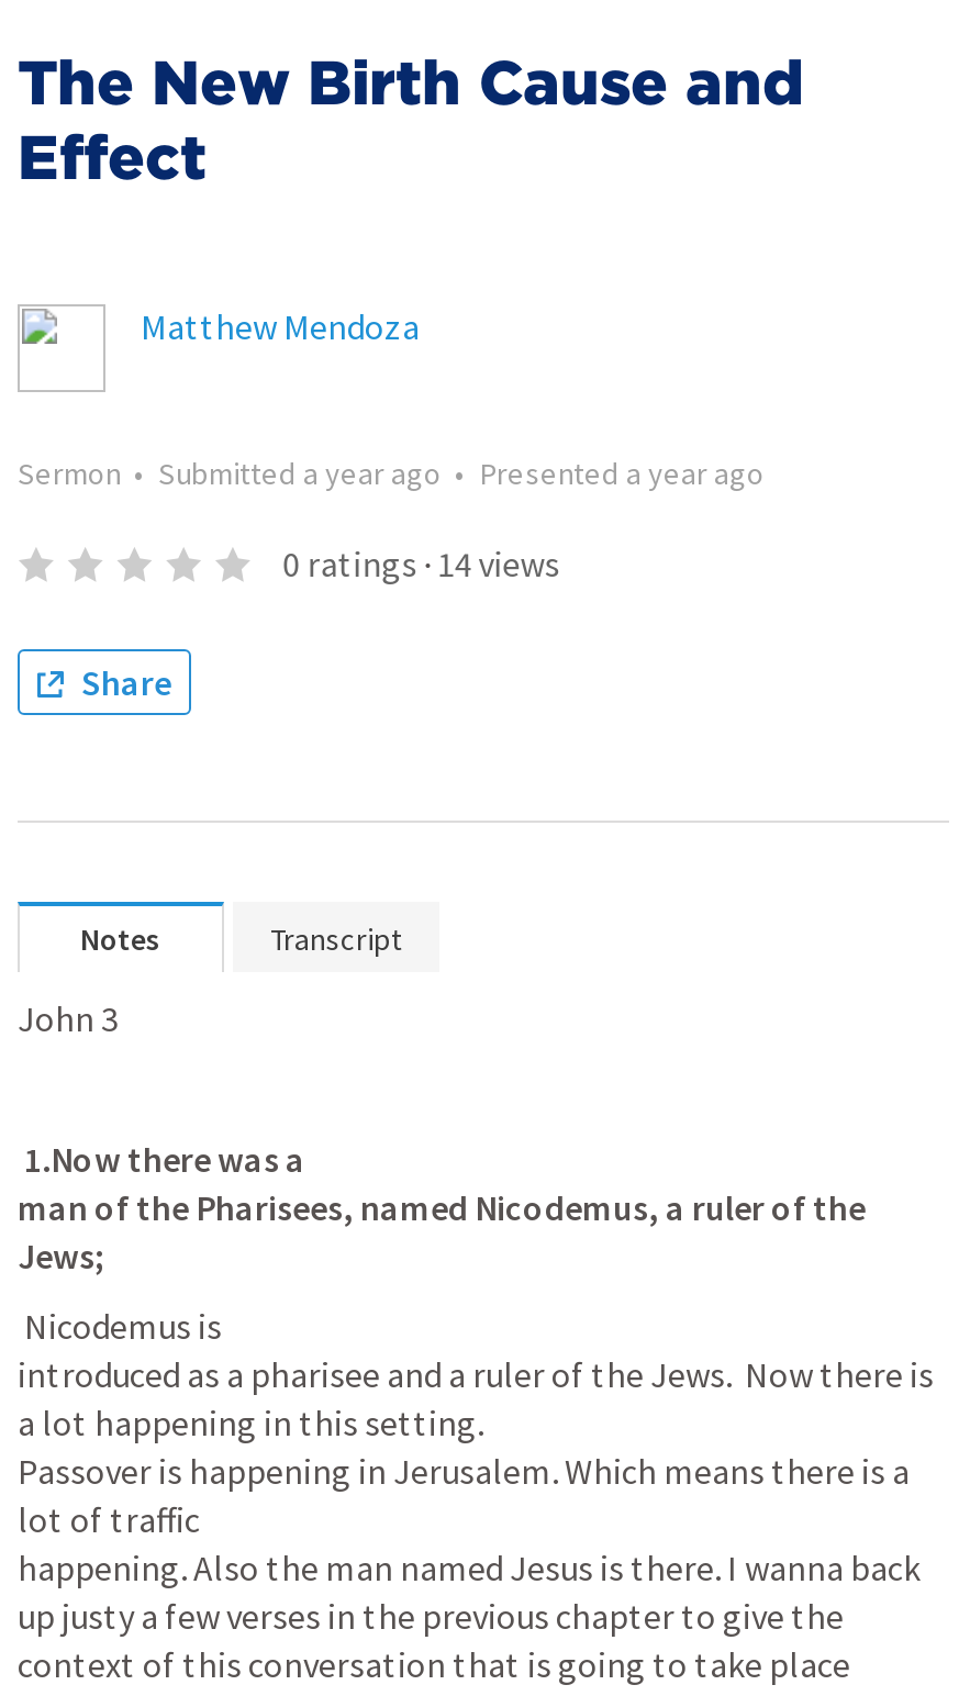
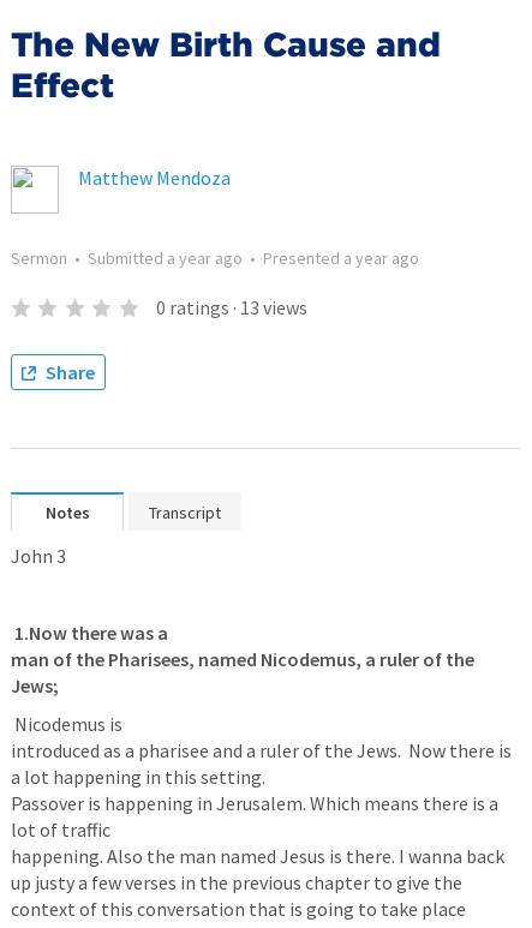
- 0 ratings · 14 views
+ 0 ratings · 13 views
